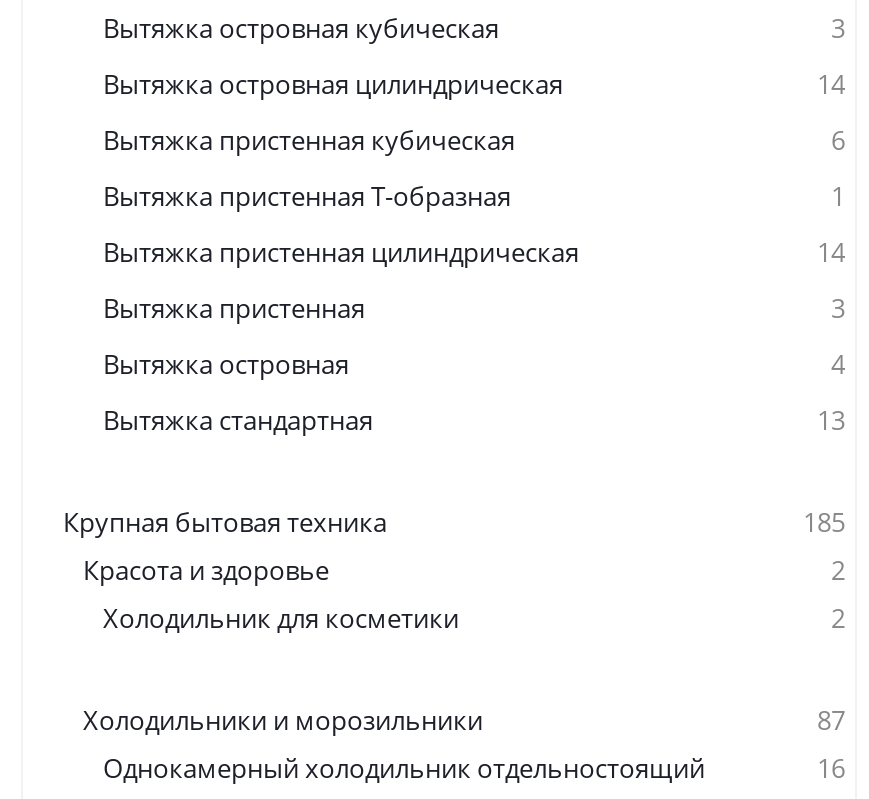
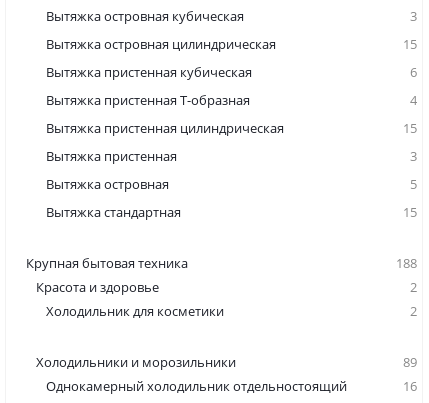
- 14
+ 15

- 1
+ 4

- 14
+ 15

- 4
+ 5

- 13
+ 15

- 185
+ 188

- 87
+ 89
